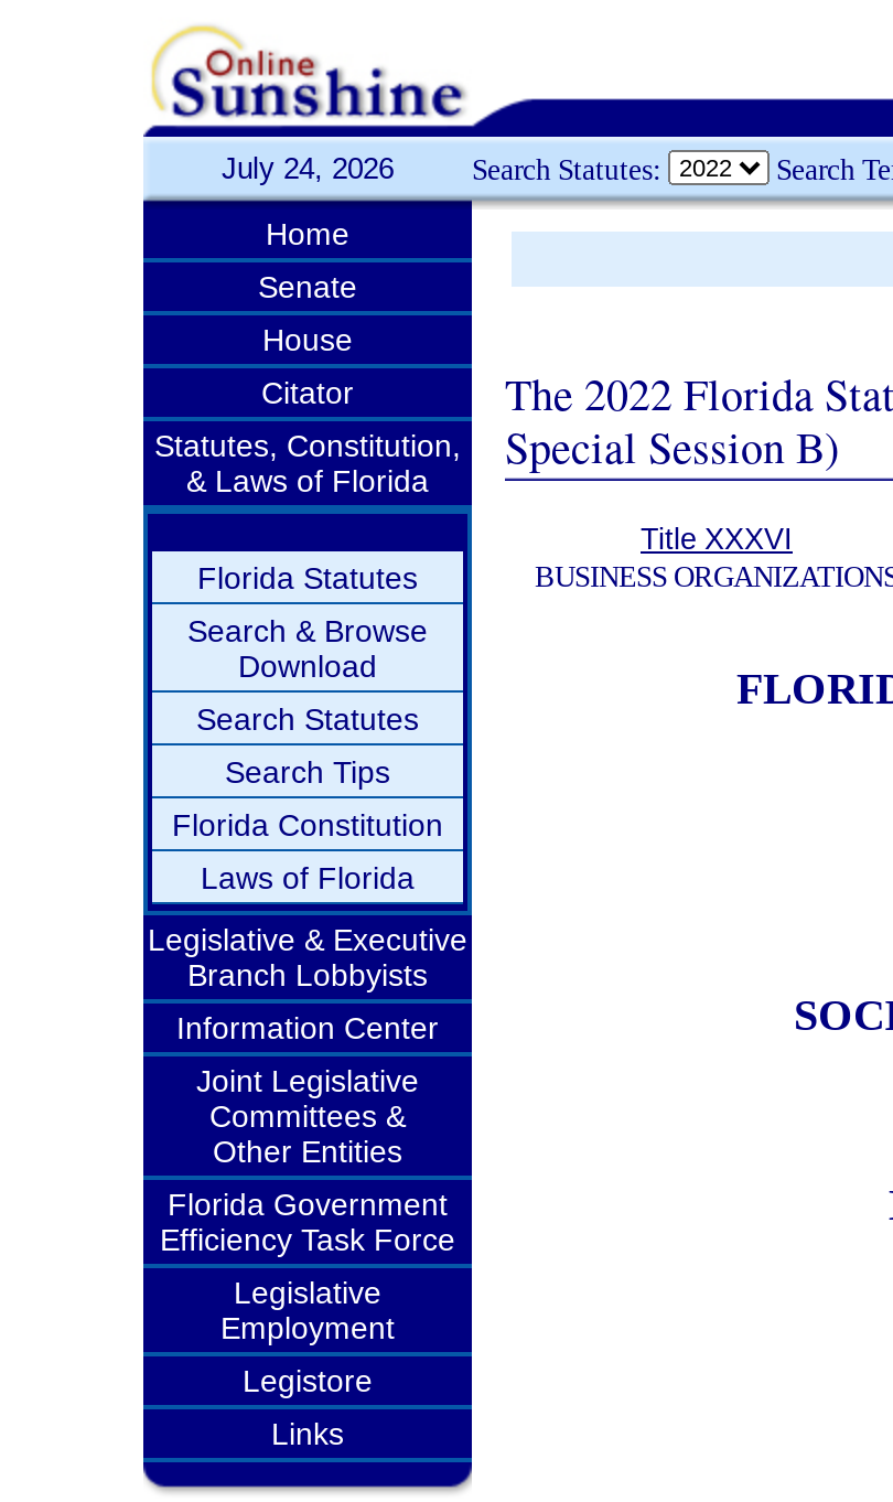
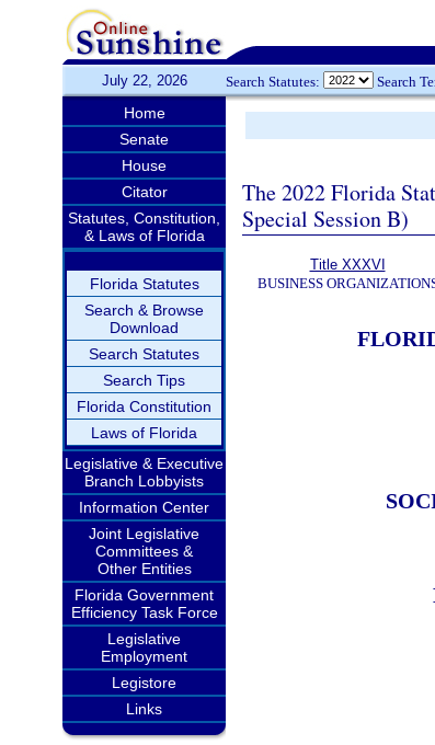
- July 24, 2026
+ July 22, 2026
